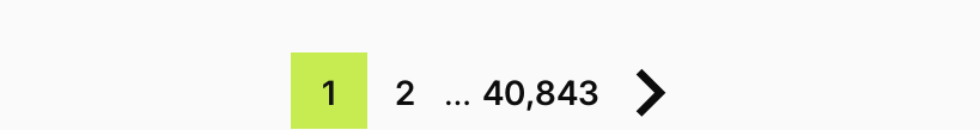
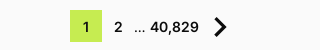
- 1 2 … 40,843
+ 1 2 … 40,829
